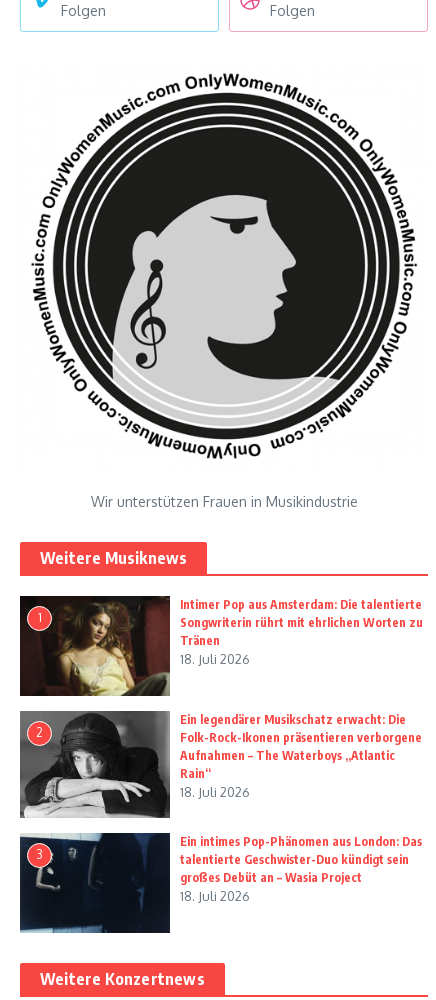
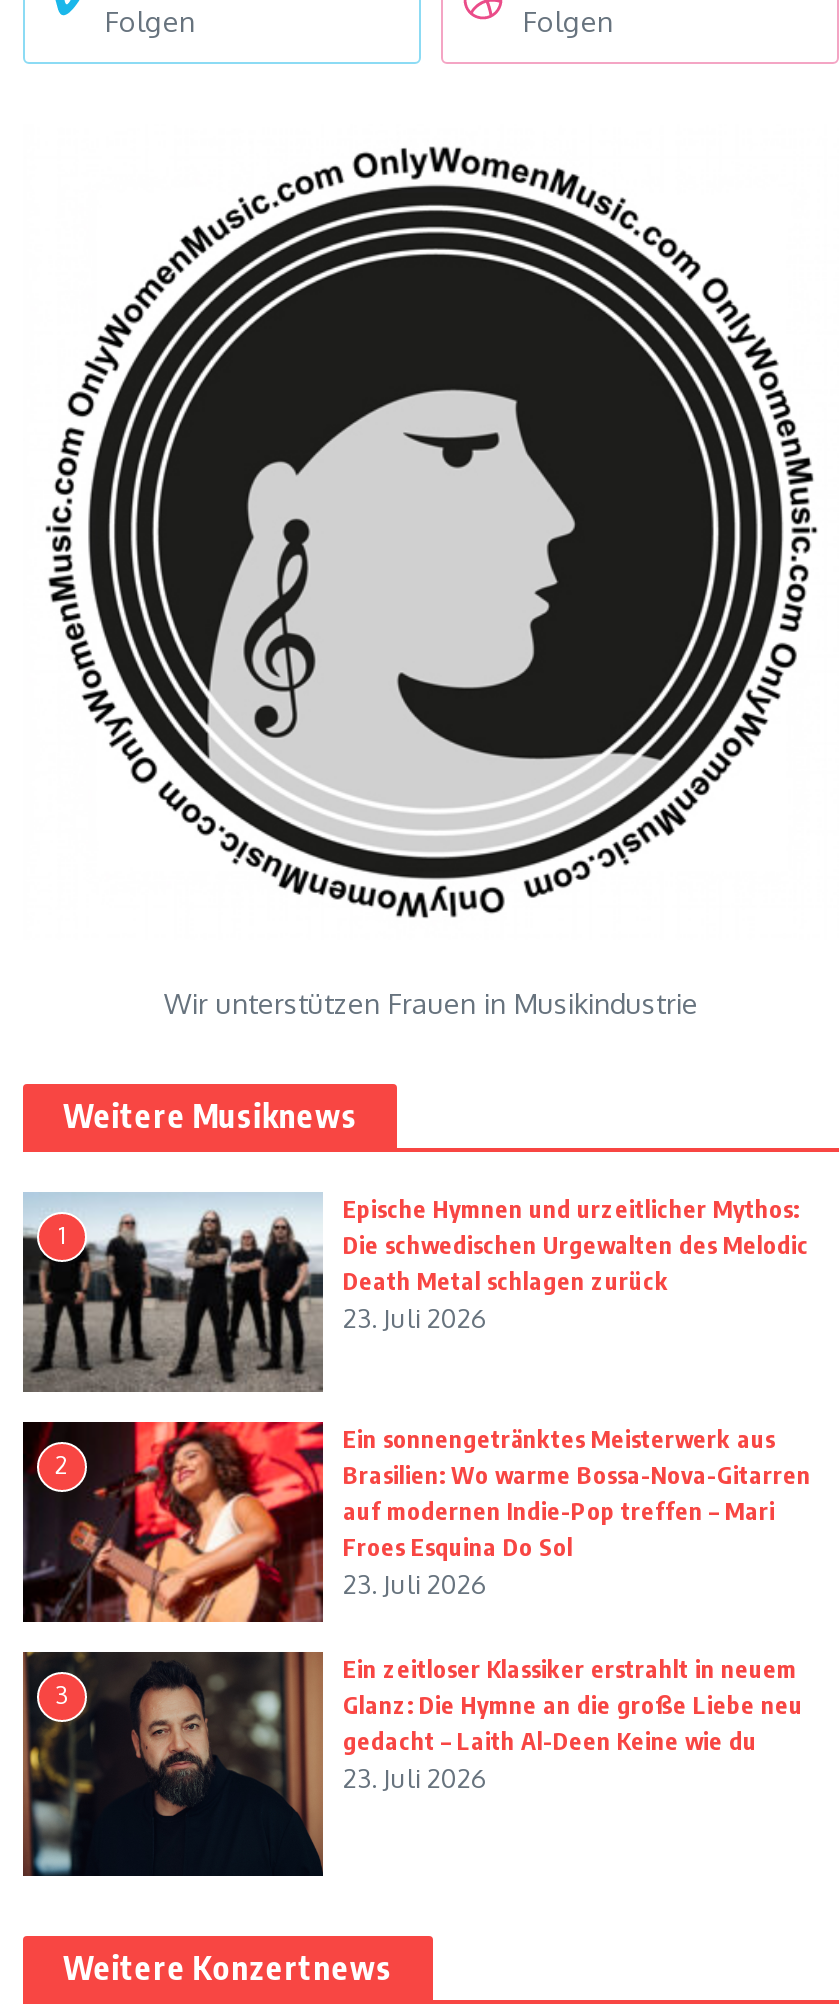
- [image]
- Intimer Pop aus Amsterdam: Die talentierte
- Songwriterin rührt mit ehrlichen Worten zu
- Tränen
- 18. Juli 2026
+ [image]
+ Epische Hymnen und urzeitlicher Mythos:
+ Die schwedischen Urgewalten des Melodic
+ Death Metal schlagen zurück
+ 23. Juli 2026

- [image]
- Ein legendärer Musikschatz erwacht: Die
- Folk-Rock-Ikonen präsentieren verborgene
- Aufnahmen – The Waterboys „Atlantic
- Rain“
- 18. Juli 2026
+ [image]
+ Ein sonnengetränktes Meisterwerk aus
+ Brasilien: Wo warme Bossa-Nova-Gitarren
+ auf modernen Indie-Pop treffen – Mari
+ Froes Esquina Do Sol
+ 23. Juli 2026

- [image]
- Ein intimes Pop-Phänomen aus London: Das
- talentierte Geschwister-Duo kündigt sein
- großes Debüt an – Wasia Project
- 18. Juli 2026
+ [image]
+ Ein zeitloser Klassiker erstrahlt in neuem
+ Glanz: Die Hymne an die große Liebe neu
+ gedacht – Laith Al-Deen Keine wie du
+ 23. Juli 2026
